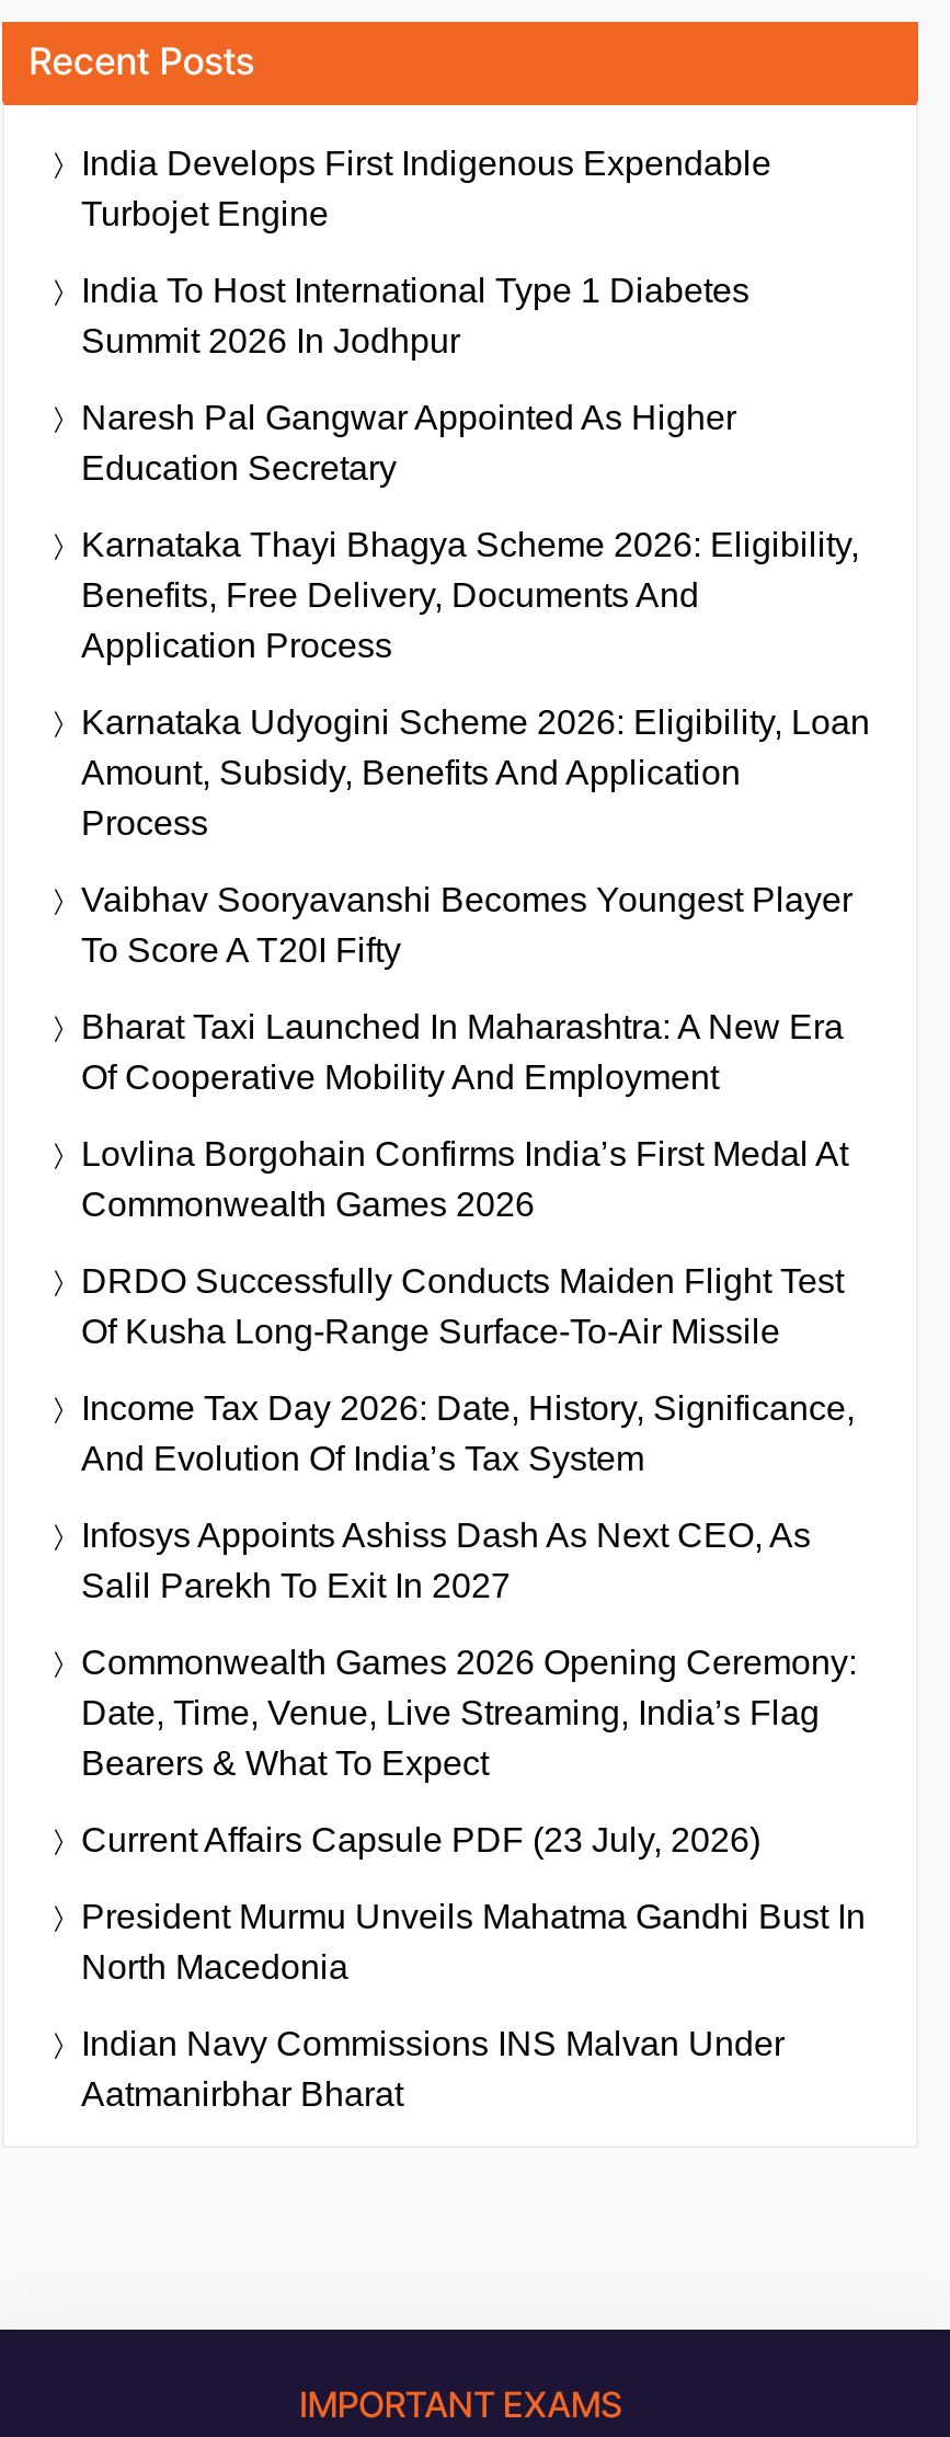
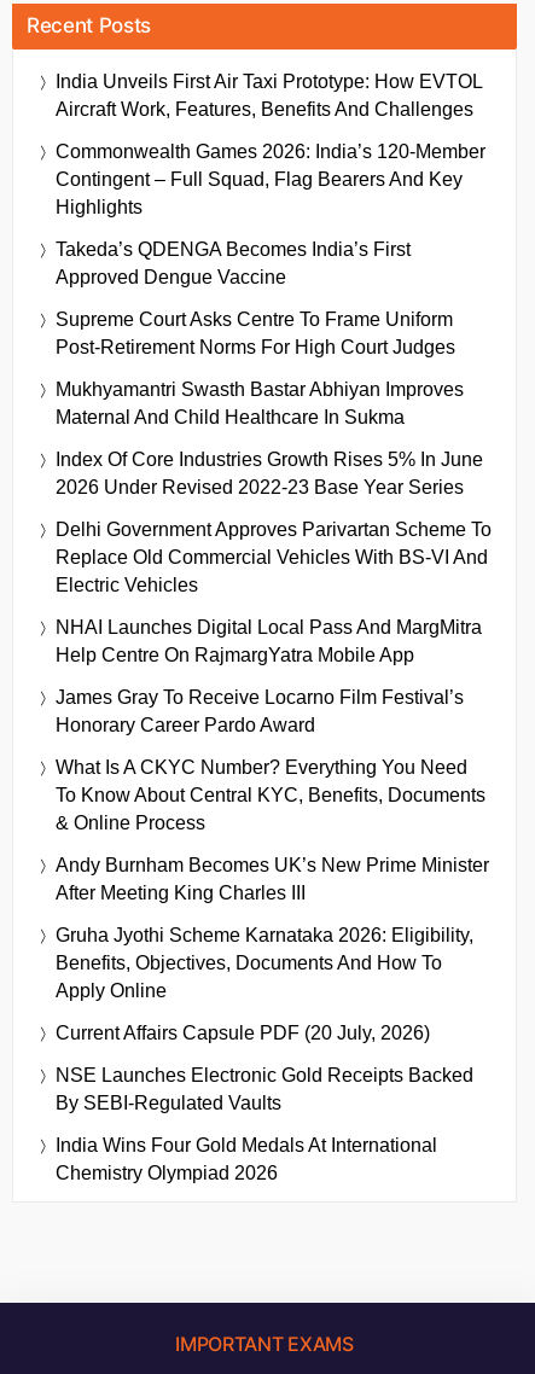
- India Develops First Indigenous Expendable
- Turbojet Engine
+ India Unveils First Air Taxi Prototype: How EVTOL
+ Aircraft Work, Features, Benefits And Challenges

- India To Host International Type 1 Diabetes
- Summit 2026 In Jodhpur
+ Commonwealth Games 2026: India’s 120-Member
+ Contingent – Full Squad, Flag Bearers And Key
+ Highlights

- Naresh Pal Gangwar Appointed As Higher
- Education Secretary
+ Takeda’s QDENGA Becomes India’s First
+ Approved Dengue Vaccine

- Karnataka Thayi Bhagya Scheme 2026: Eligibility,
- Benefits, Free Delivery, Documents And
- Application Process
+ Supreme Court Asks Centre To Frame Uniform
+ Post-Retirement Norms For High Court Judges

- Karnataka Udyogini Scheme 2026: Eligibility, Loan
- Amount, Subsidy, Benefits And Application
- Process
+ Mukhyamantri Swasth Bastar Abhiyan Improves
+ Maternal And Child Healthcare In Sukma

- Vaibhav Sooryavanshi Becomes Youngest Player
- To Score A T20I Fifty
+ Index Of Core Industries Growth Rises 5% In June
+ 2026 Under Revised 2022-23 Base Year Series

- Bharat Taxi Launched In Maharashtra: A New Era
- Of Cooperative Mobility And Employment
+ Delhi Government Approves Parivartan Scheme To
+ Replace Old Commercial Vehicles With BS-VI And
+ Electric Vehicles

- Lovlina Borgohain Confirms India’s First Medal At
- Commonwealth Games 2026
+ NHAI Launches Digital Local Pass And MargMitra
+ Help Centre On RajmargYatra Mobile App

- DRDO Successfully Conducts Maiden Flight Test
- Of Kusha Long-Range Surface-To-Air Missile
+ James Gray To Receive Locarno Film Festival’s
+ Honorary Career Pardo Award

- Income Tax Day 2026: Date, History, Significance,
- And Evolution Of India’s Tax System
+ What Is A CKYC Number? Everything You Need
+ To Know About Central KYC, Benefits, Documents
+ & Online Process

- Infosys Appoints Ashiss Dash As Next CEO, As
- Salil Parekh To Exit In 2027
+ Andy Burnham Becomes UK’s New Prime Minister
+ After Meeting King Charles III

- Commonwealth Games 2026 Opening Ceremony:
- Date, Time, Venue, Live Streaming, India’s Flag
- Bearers & What To Expect
+ Gruha Jyothi Scheme Karnataka 2026: Eligibility,
+ Benefits, Objectives, Documents And How To
+ Apply Online

- Current Affairs Capsule PDF (23 July, 2026)
+ Current Affairs Capsule PDF (20 July, 2026)

- President Murmu Unveils Mahatma Gandhi Bust In
- North Macedonia
+ NSE Launches Electronic Gold Receipts Backed
+ By SEBI-Regulated Vaults

- Indian Navy Commissions INS Malvan Under
- Aatmanirbhar Bharat
+ India Wins Four Gold Medals At International
+ Chemistry Olympiad 2026
